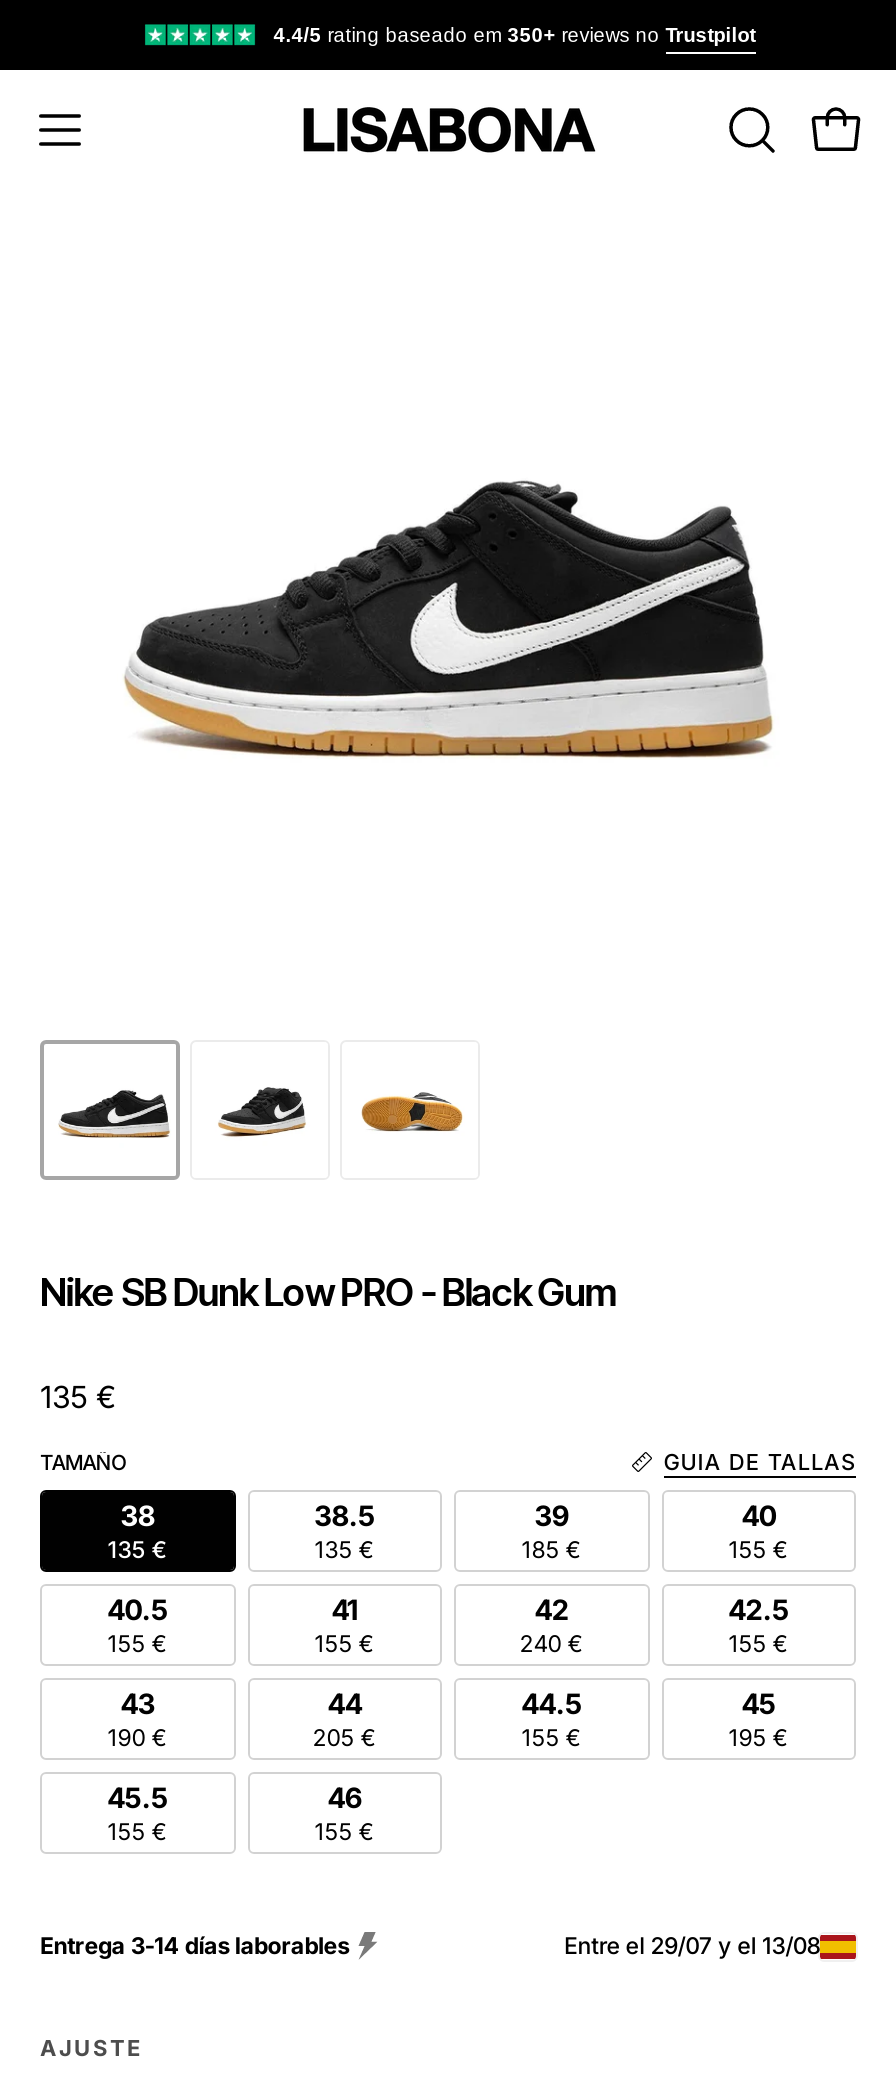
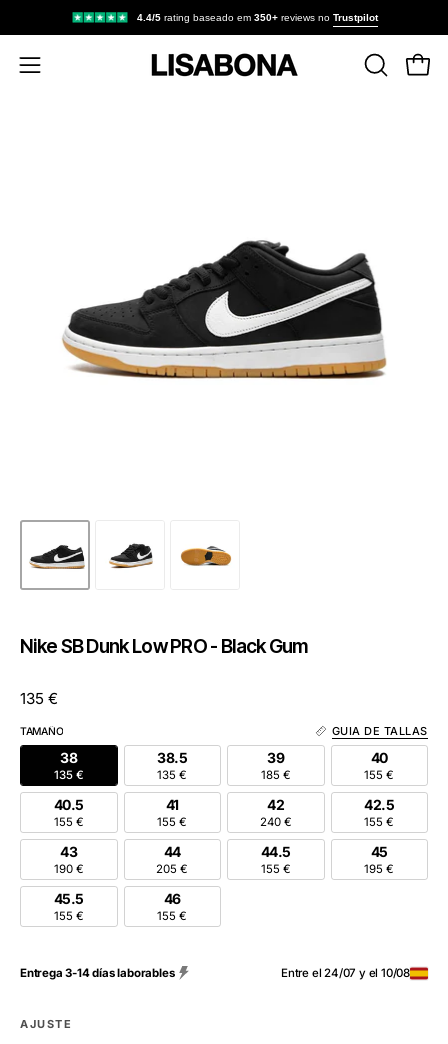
- Entre el 29/07 y el 13/08
+ Entre el 24/07 y el 10/08
